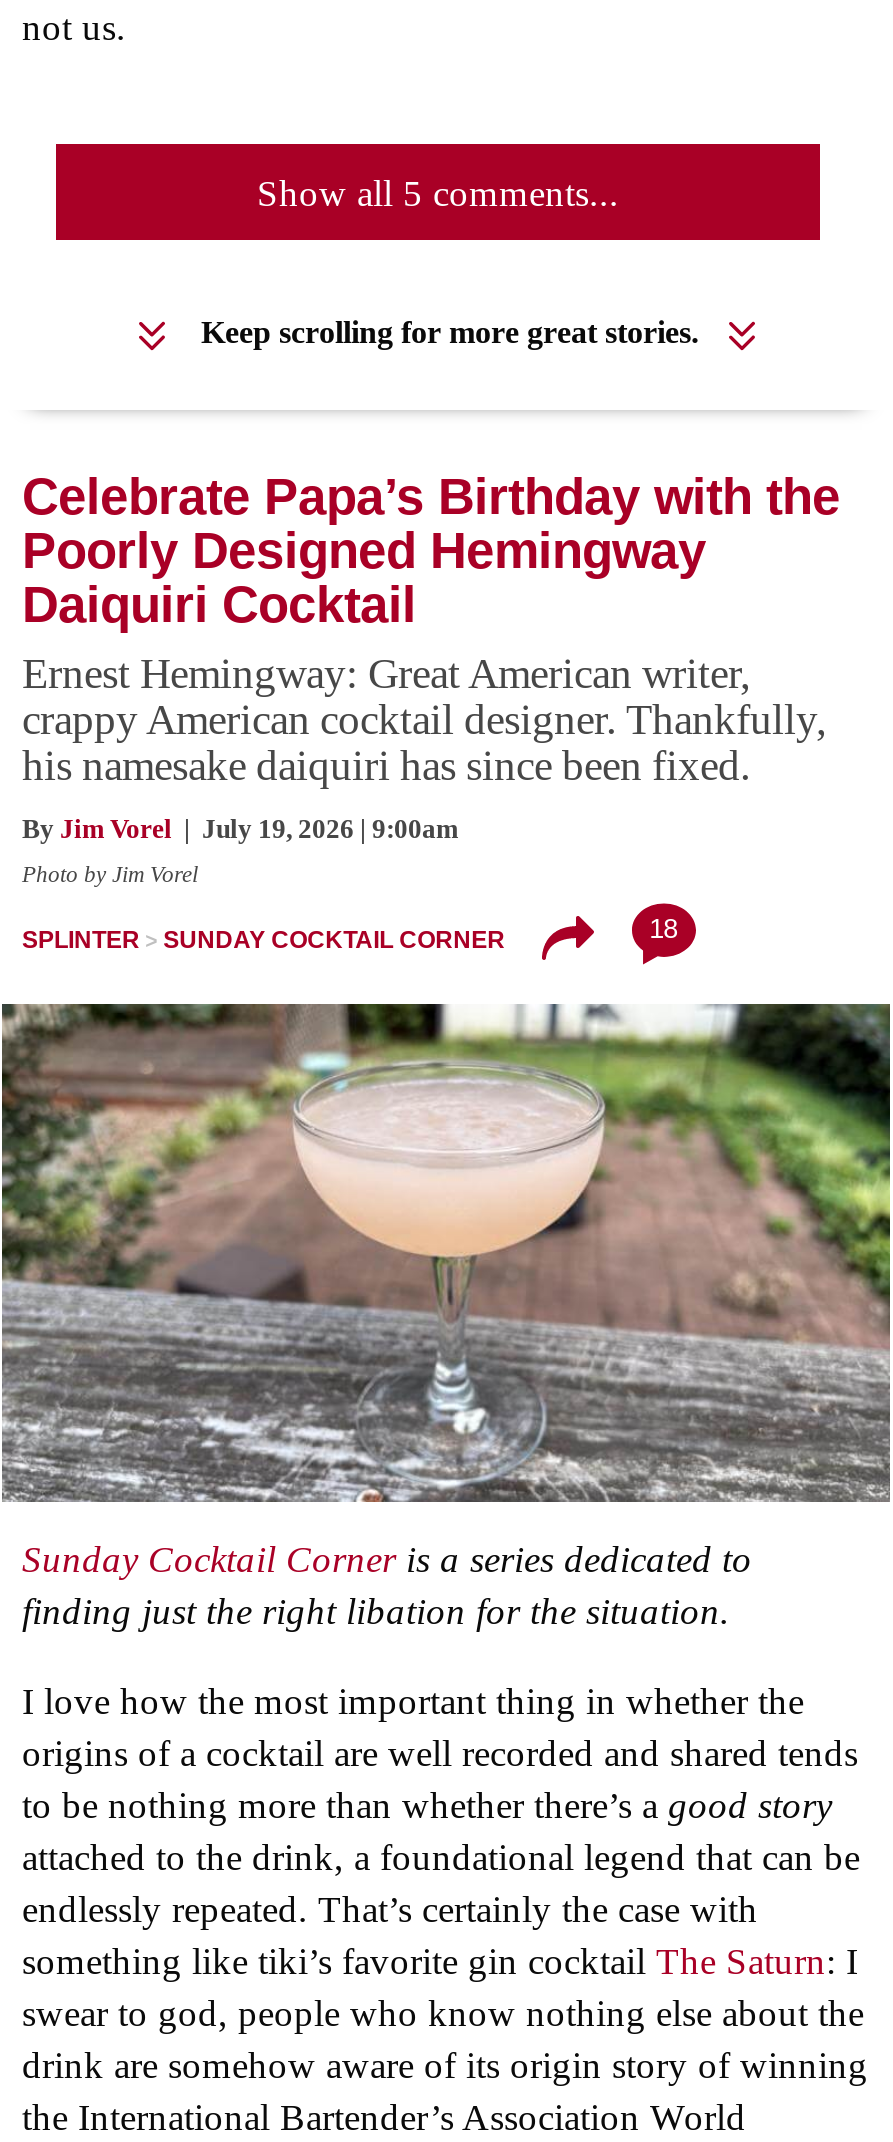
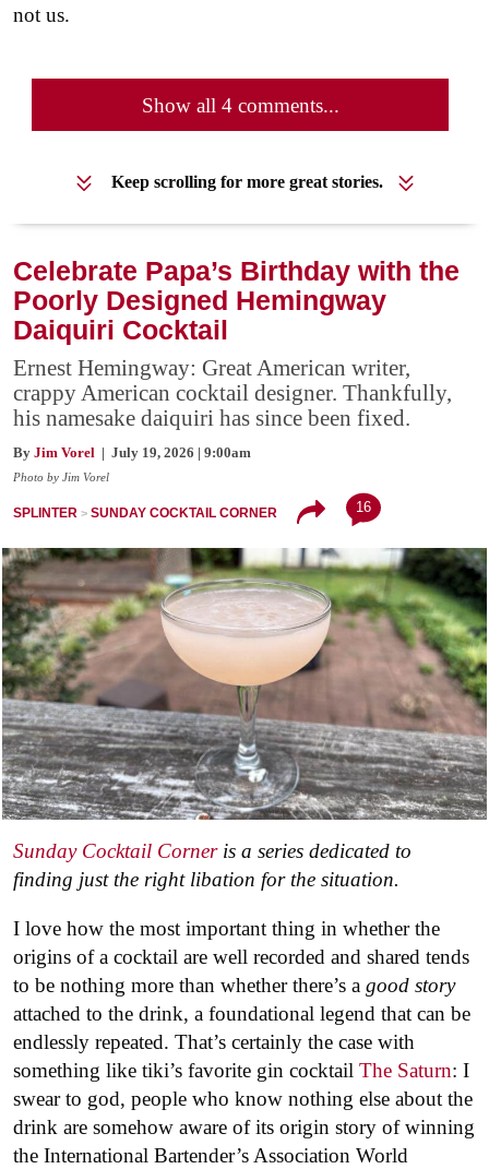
- Show all 5 comments...
+ Show all 4 comments...

- 18
+ 16
